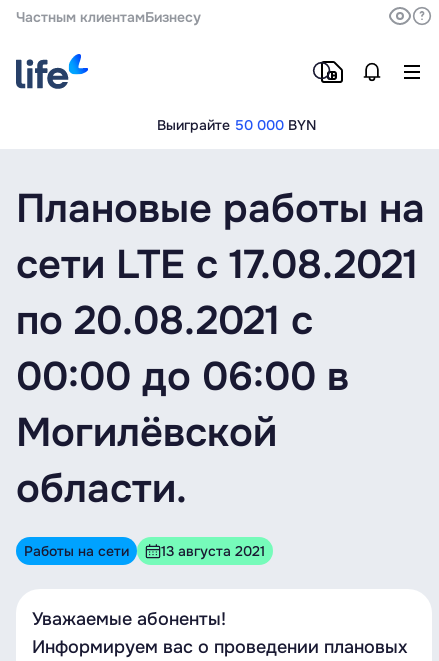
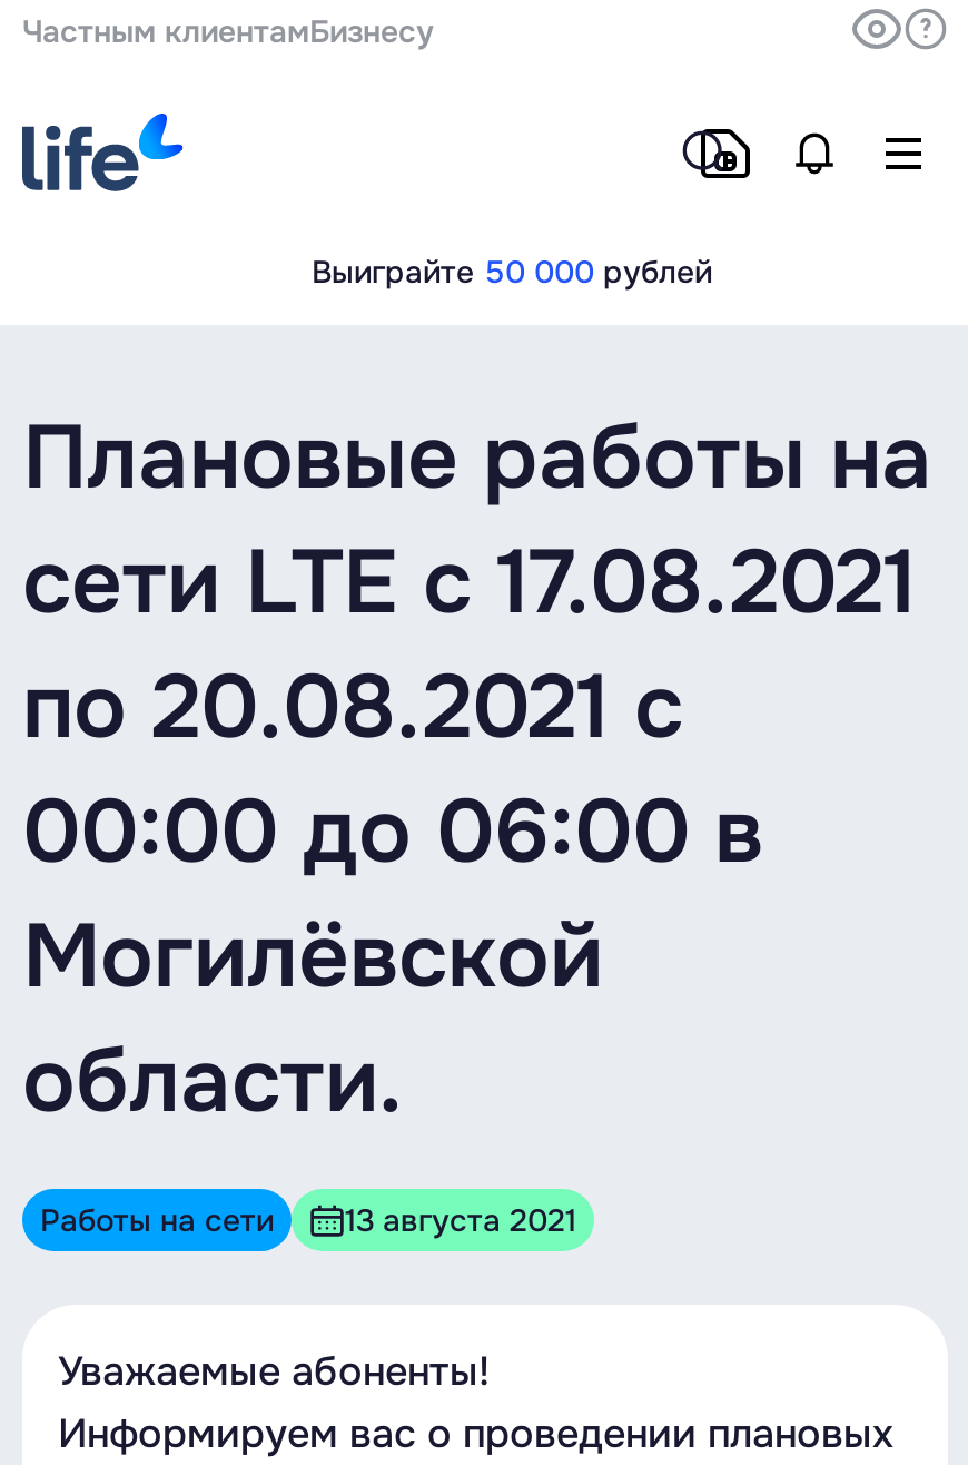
- Выиграйте 50 000 BYN
+ Выиграйте 50 000 рублей
